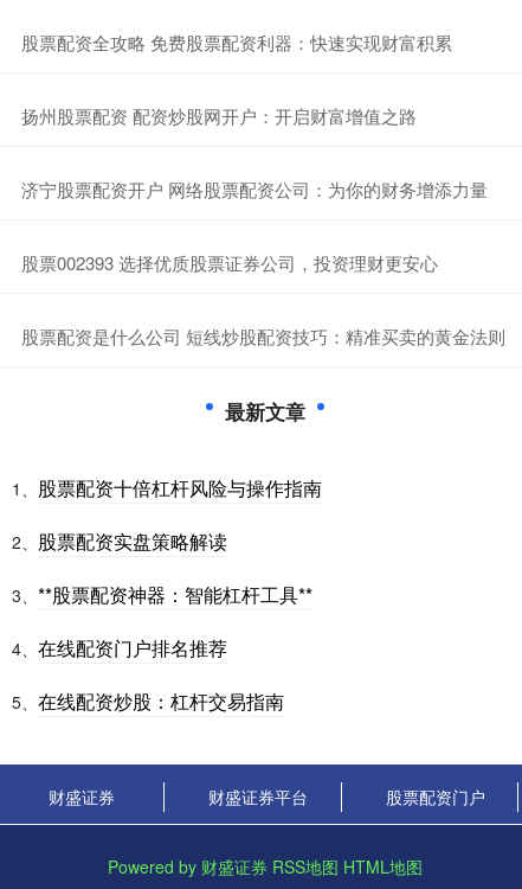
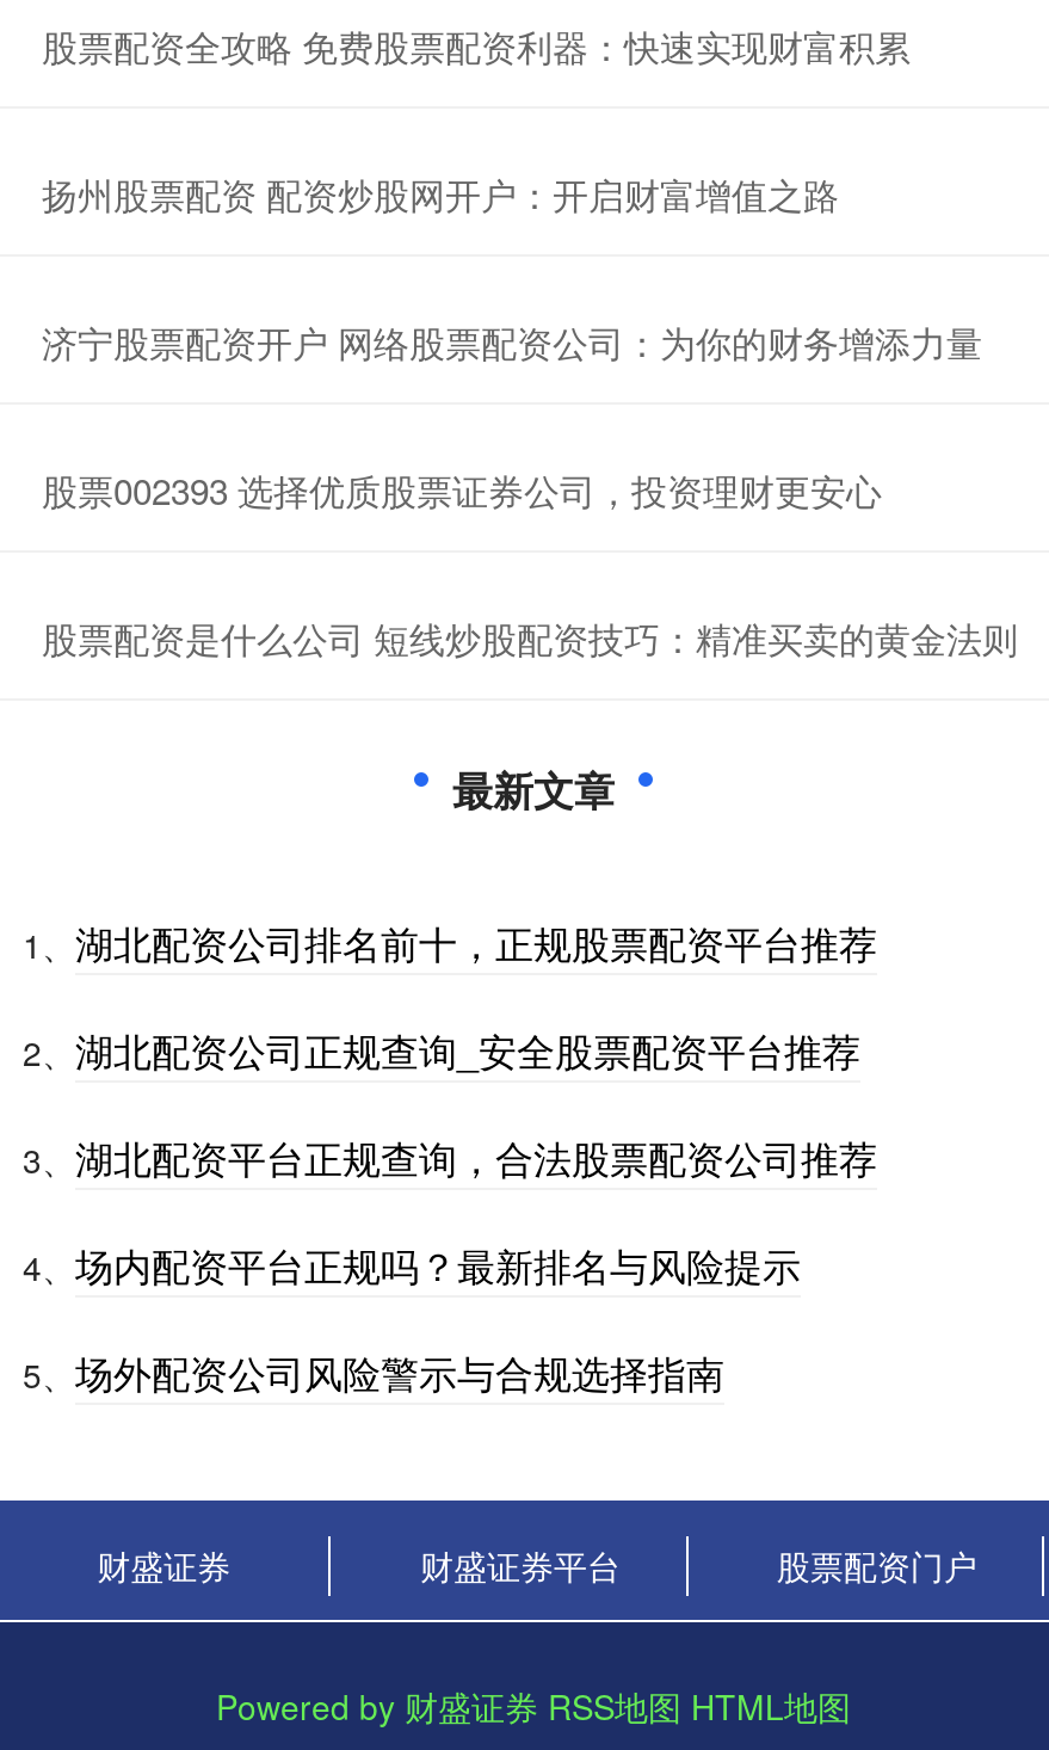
- 1、股票配资十倍杠杆风险与操作指南
+ 1、湖北配资公司排名前十，正规股票配资平台推荐

- 2、股票配资实盘策略解读
+ 2、湖北配资公司正规查询_安全股票配资平台推荐

- 3、**股票配资神器：智能杠杆工具**
+ 3、湖北配资平台正规查询，合法股票配资公司推荐

- 4、在线配资门户排名推荐
+ 4、场内配资平台正规吗？最新排名与风险提示

- 5、在线配资炒股：杠杆交易指南
+ 5、场外配资公司风险警示与合规选择指南
